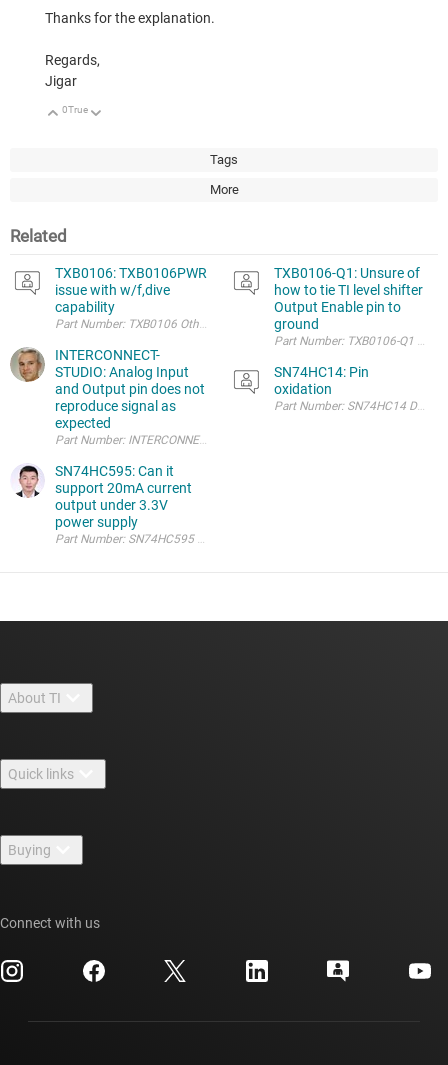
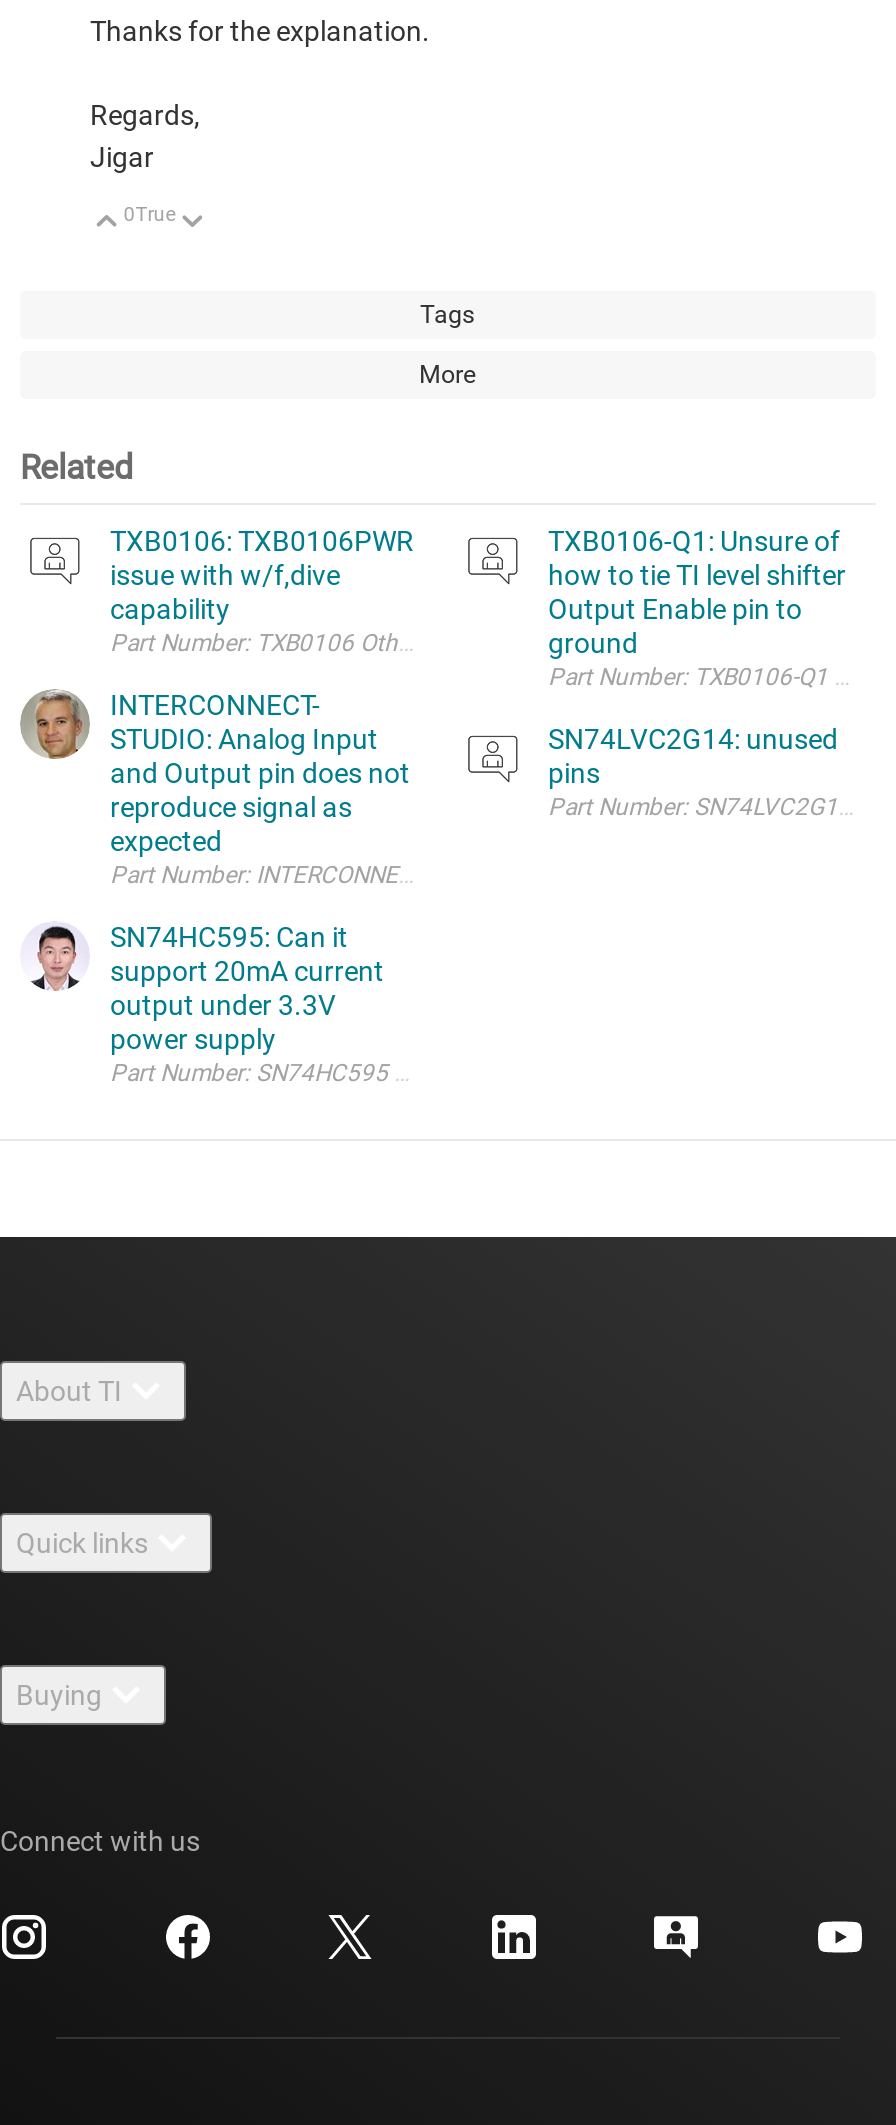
- SN74HC14: Pin
- oxidation
+ SN74LVC2G14: unused
+ pins
